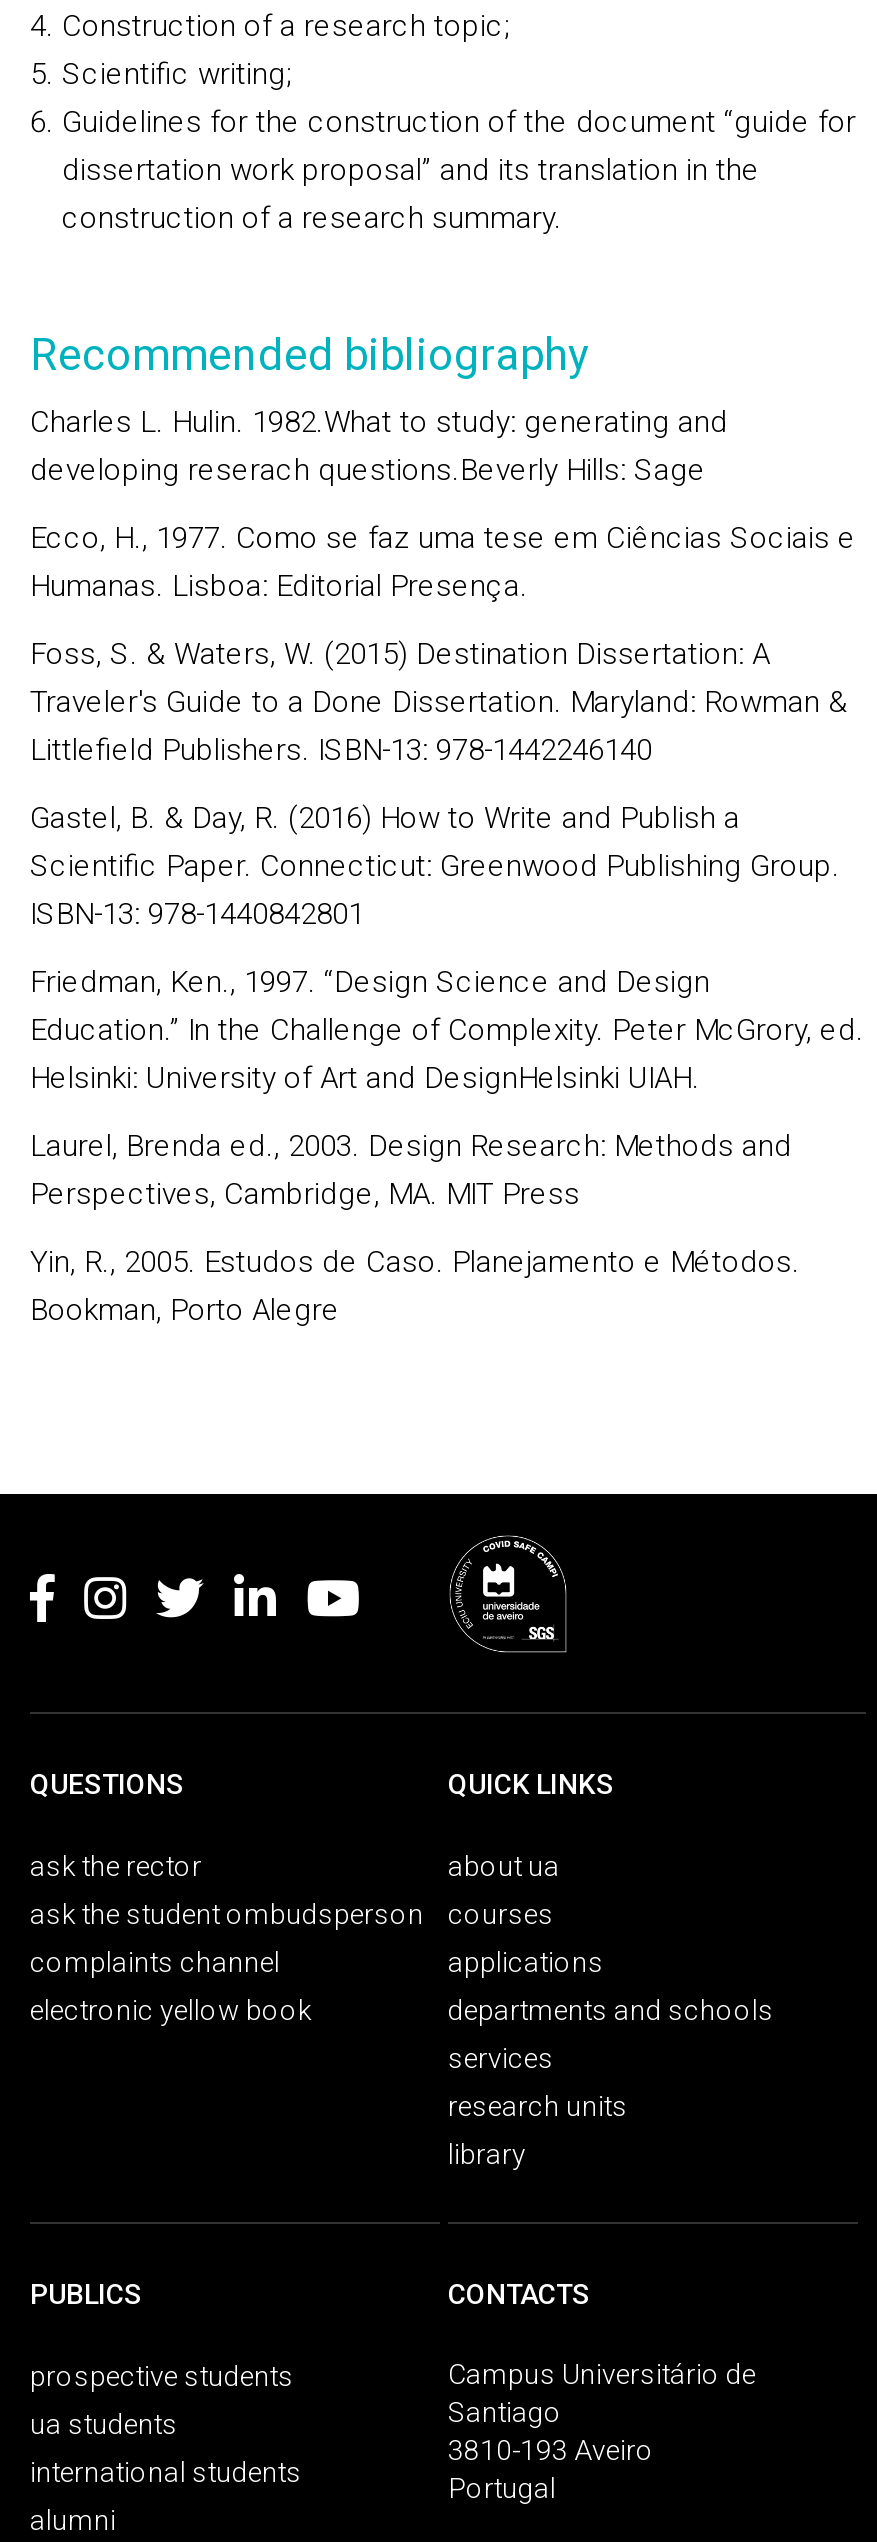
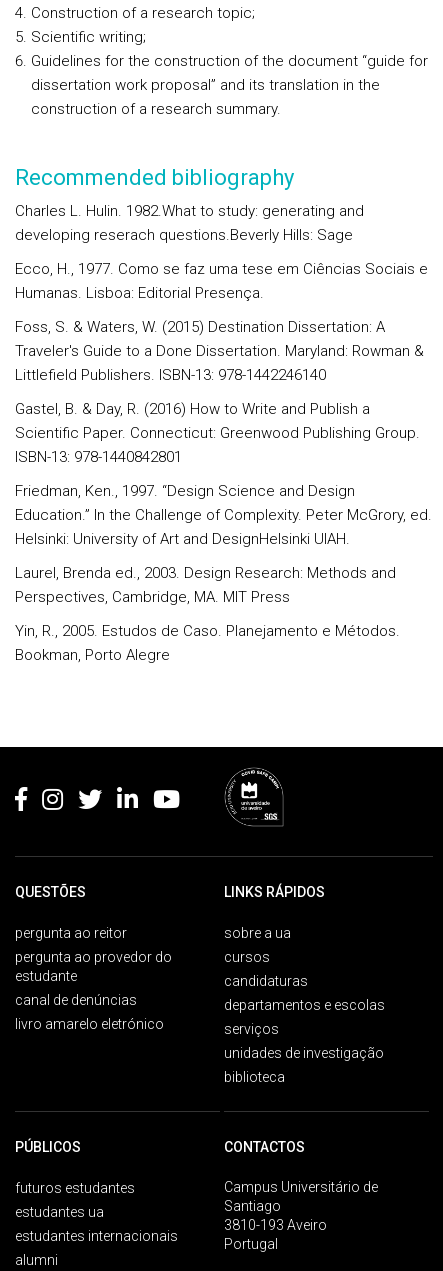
- QUESTIONS
+ QUESTÕES

- QUICK LINKS
+ LINKS RÁPIDOS

- ask the rector
+ pergunta ao reitor

- about ua
+ sobre a ua

- ask the student ombudsperson
+ pergunta ao provedor do
+ estudante

- courses
+ cursos

- complaints channel
+ canal de denúncias

- applications
+ candidaturas

- electronic yellow book
+ livro amarelo eletrónico

- departments and schools
+ departamentos e escolas

- services
+ serviços

- research units
+ unidades de investigação

- library
+ biblioteca

- PUBLICS
+ PÚBLICOS

- CONTACTS
+ CONTACTOS

- prospective students
+ futuros estudantes

- ua students
+ estudantes ua

- international students
+ estudantes internacionais
